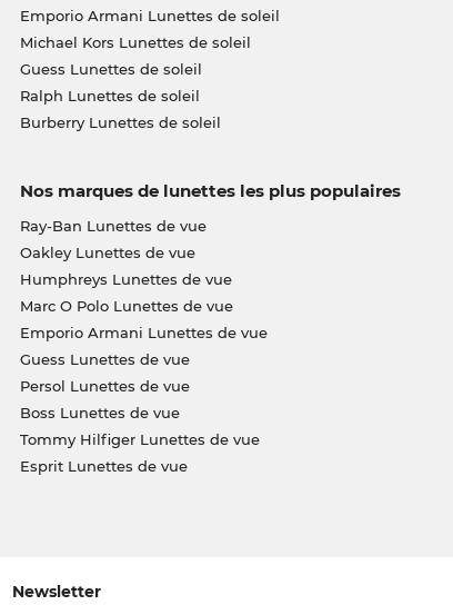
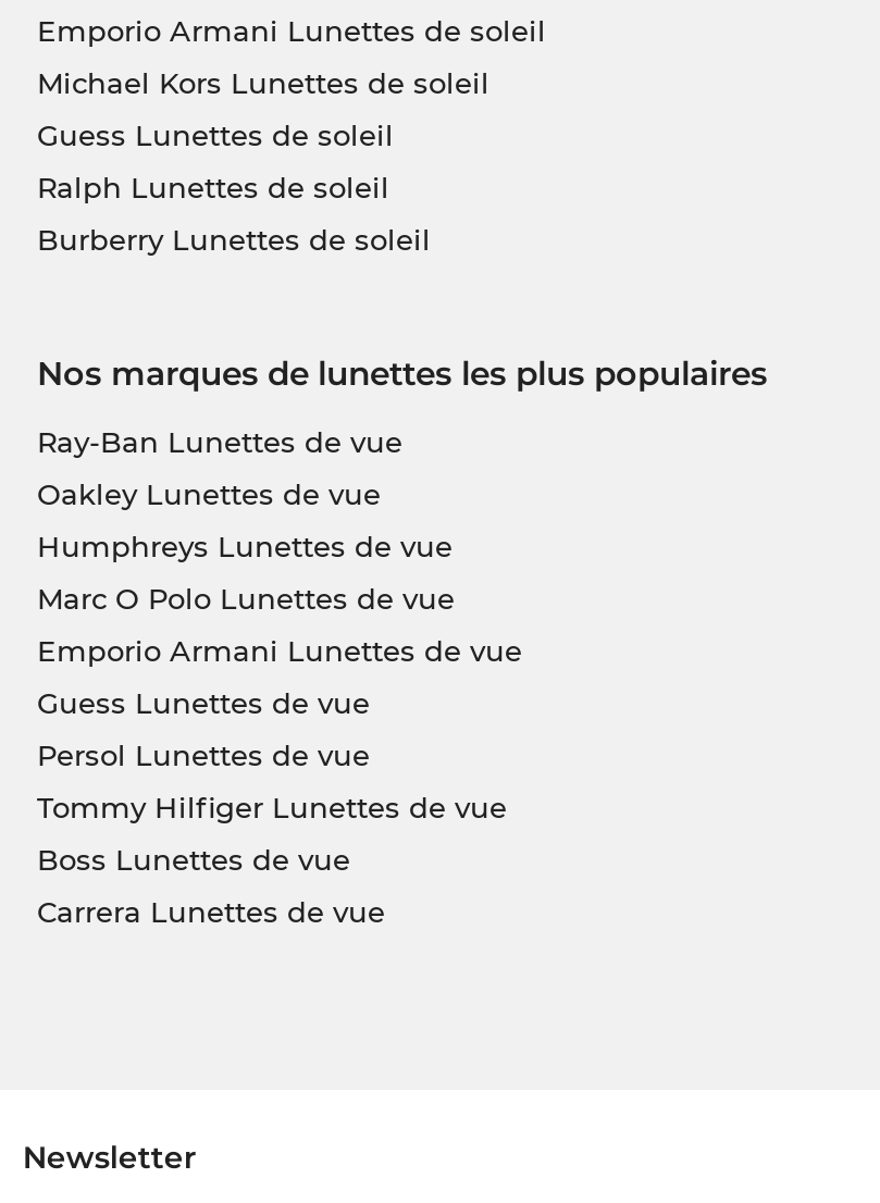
moved down: Boss Lunettes de vue

moved up: Tommy Hilfiger Lunettes de vue

- Esprit Lunettes de vue
+ Carrera Lunettes de vue
